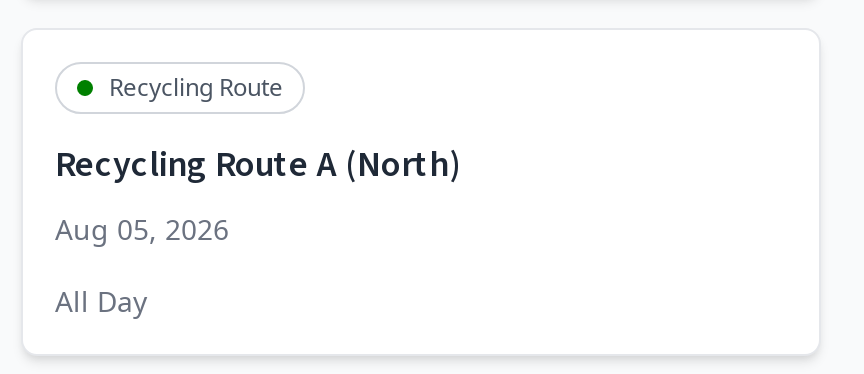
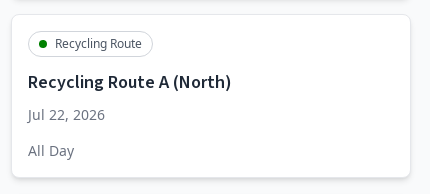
- Aug 05, 2026
+ Jul 22, 2026
